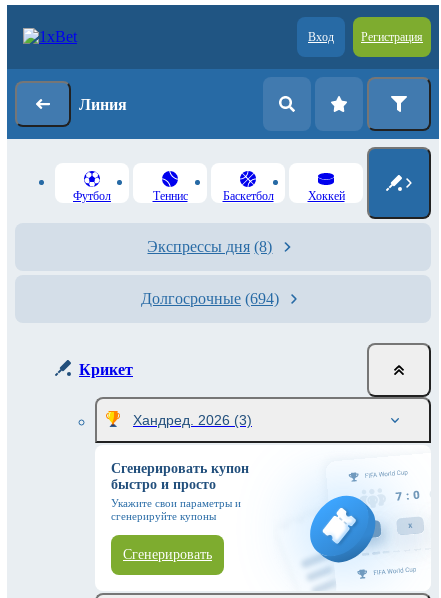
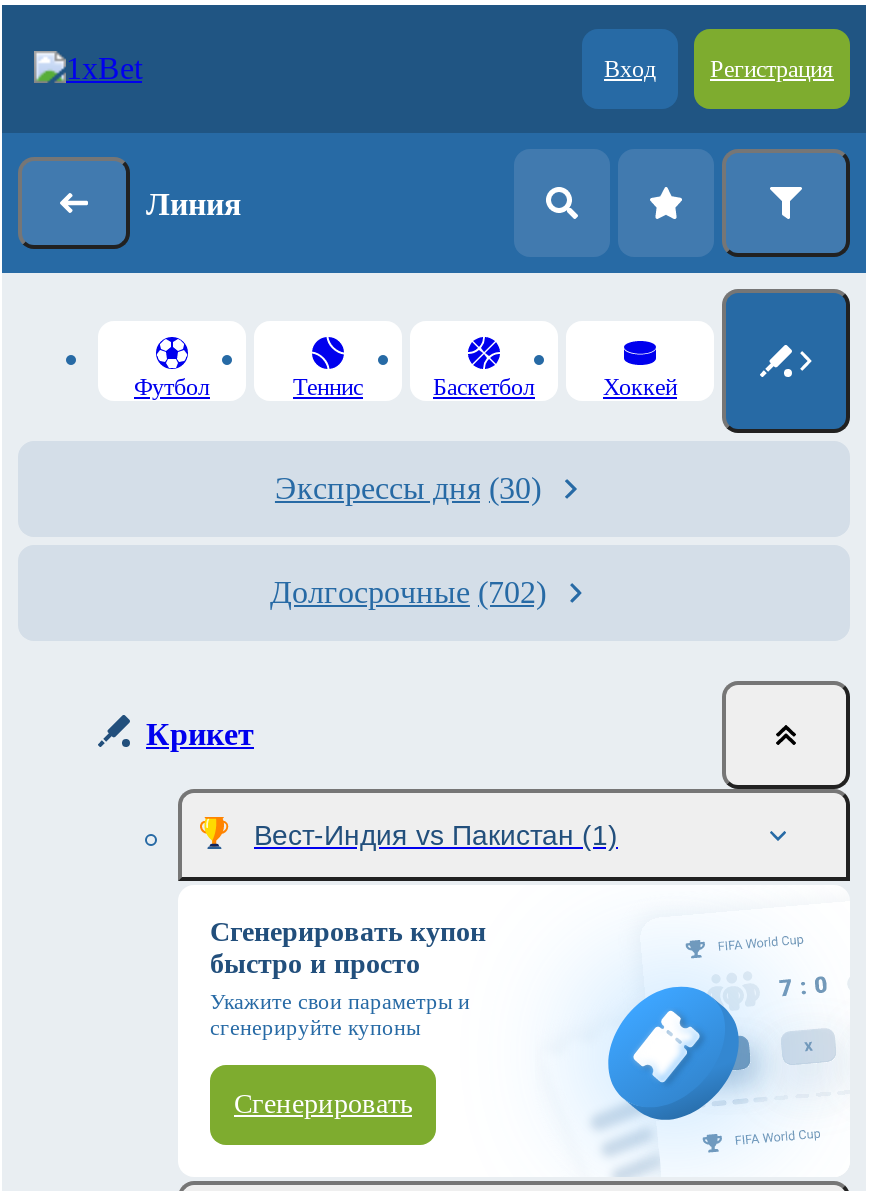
- Экспрессы дня (8)
+ Экспрессы дня (30)

- Долгосрочные (694)
+ Долгосрочные (702)

- Хандред. 2026 (3)
+ Вест-Индия vs Пакистан (1)
